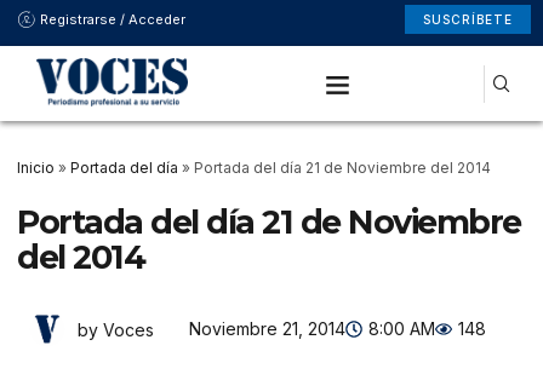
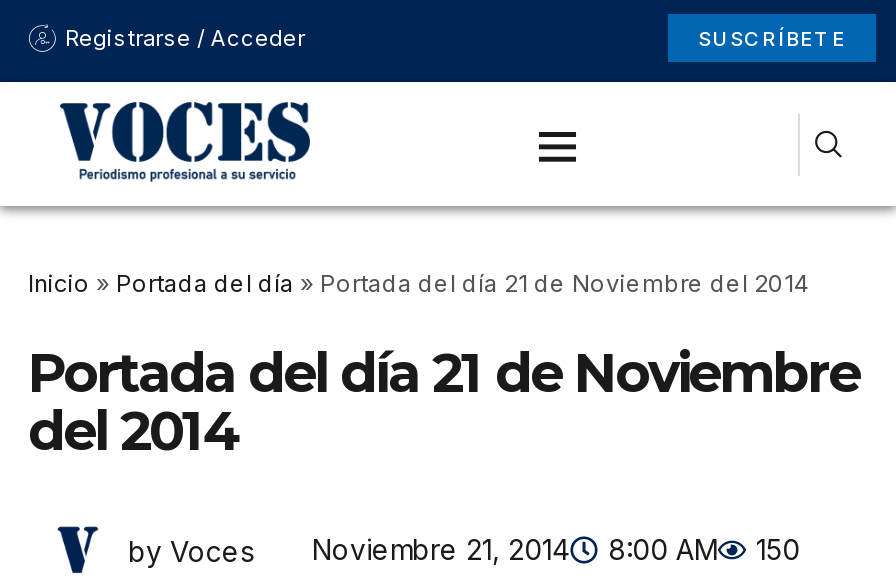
- by Voces Noviembre 21, 2014 8:00 AM 148
+ by Voces Noviembre 21, 2014 8:00 AM 150
